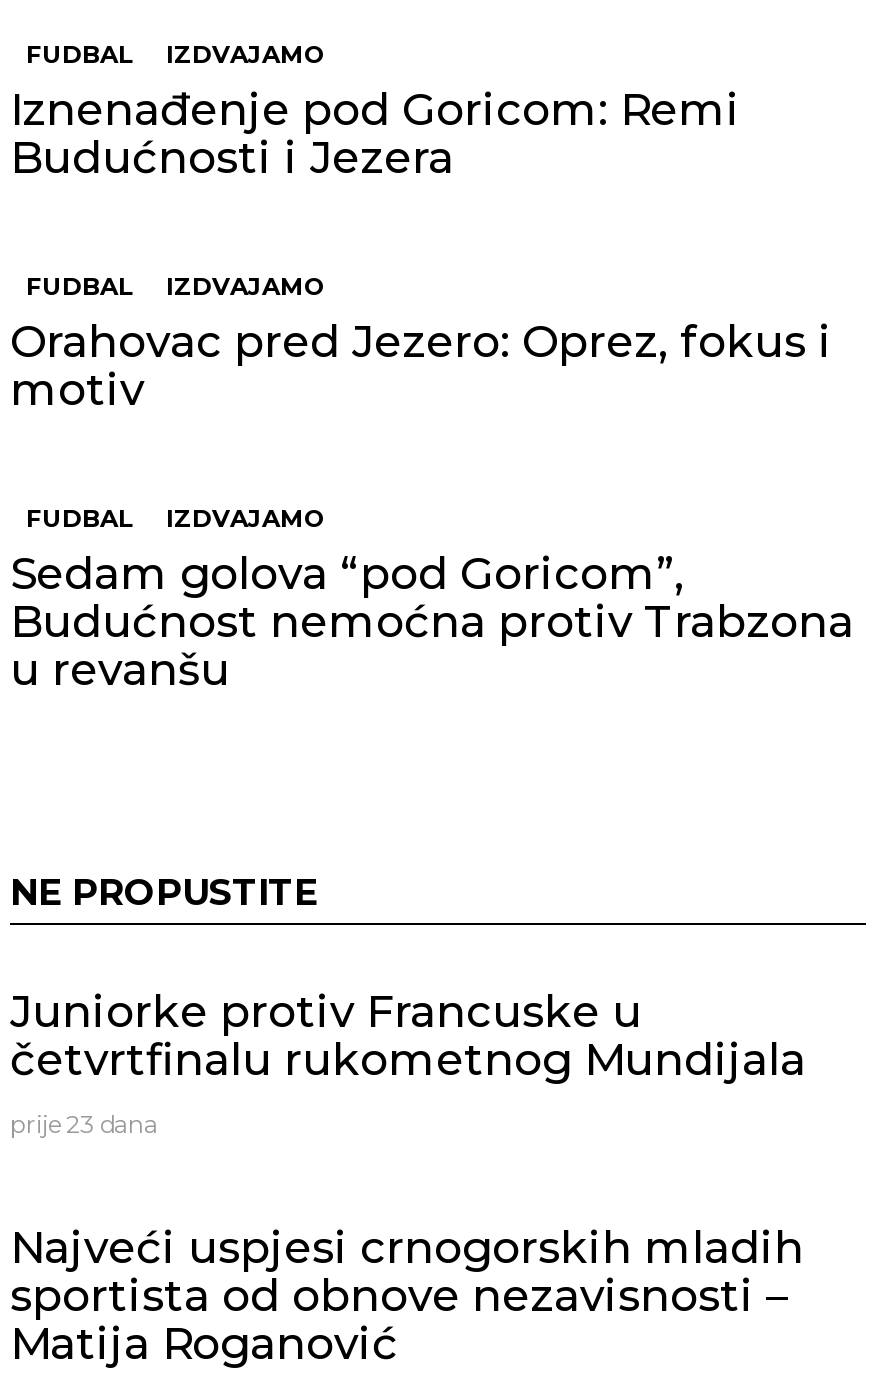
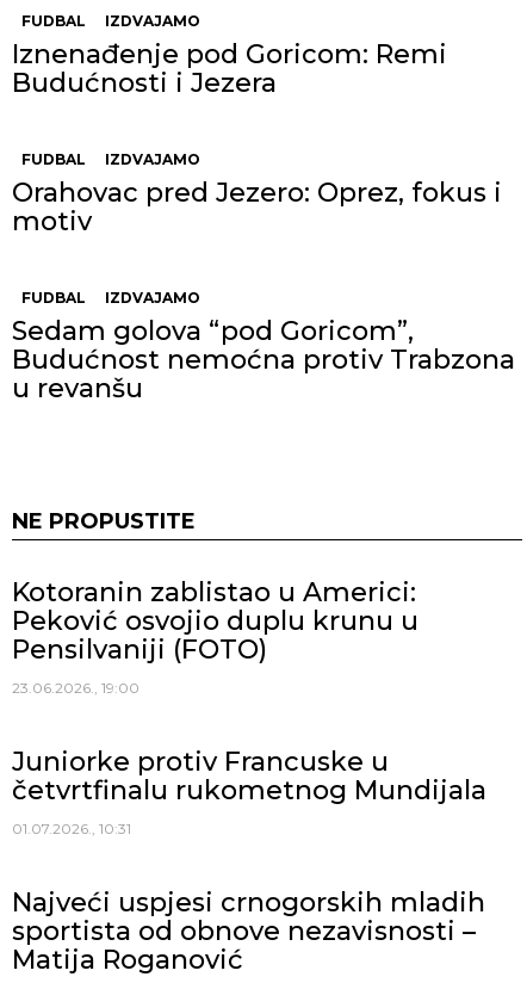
+ Kotoranin zablistao u Americi:
+ Peković osvojio duplu krunu u
+ Pensilvaniji (FOTO)
+ 23.06.2026., 19:00

- prije 23 dana
+ 01.07.2026., 10:31
